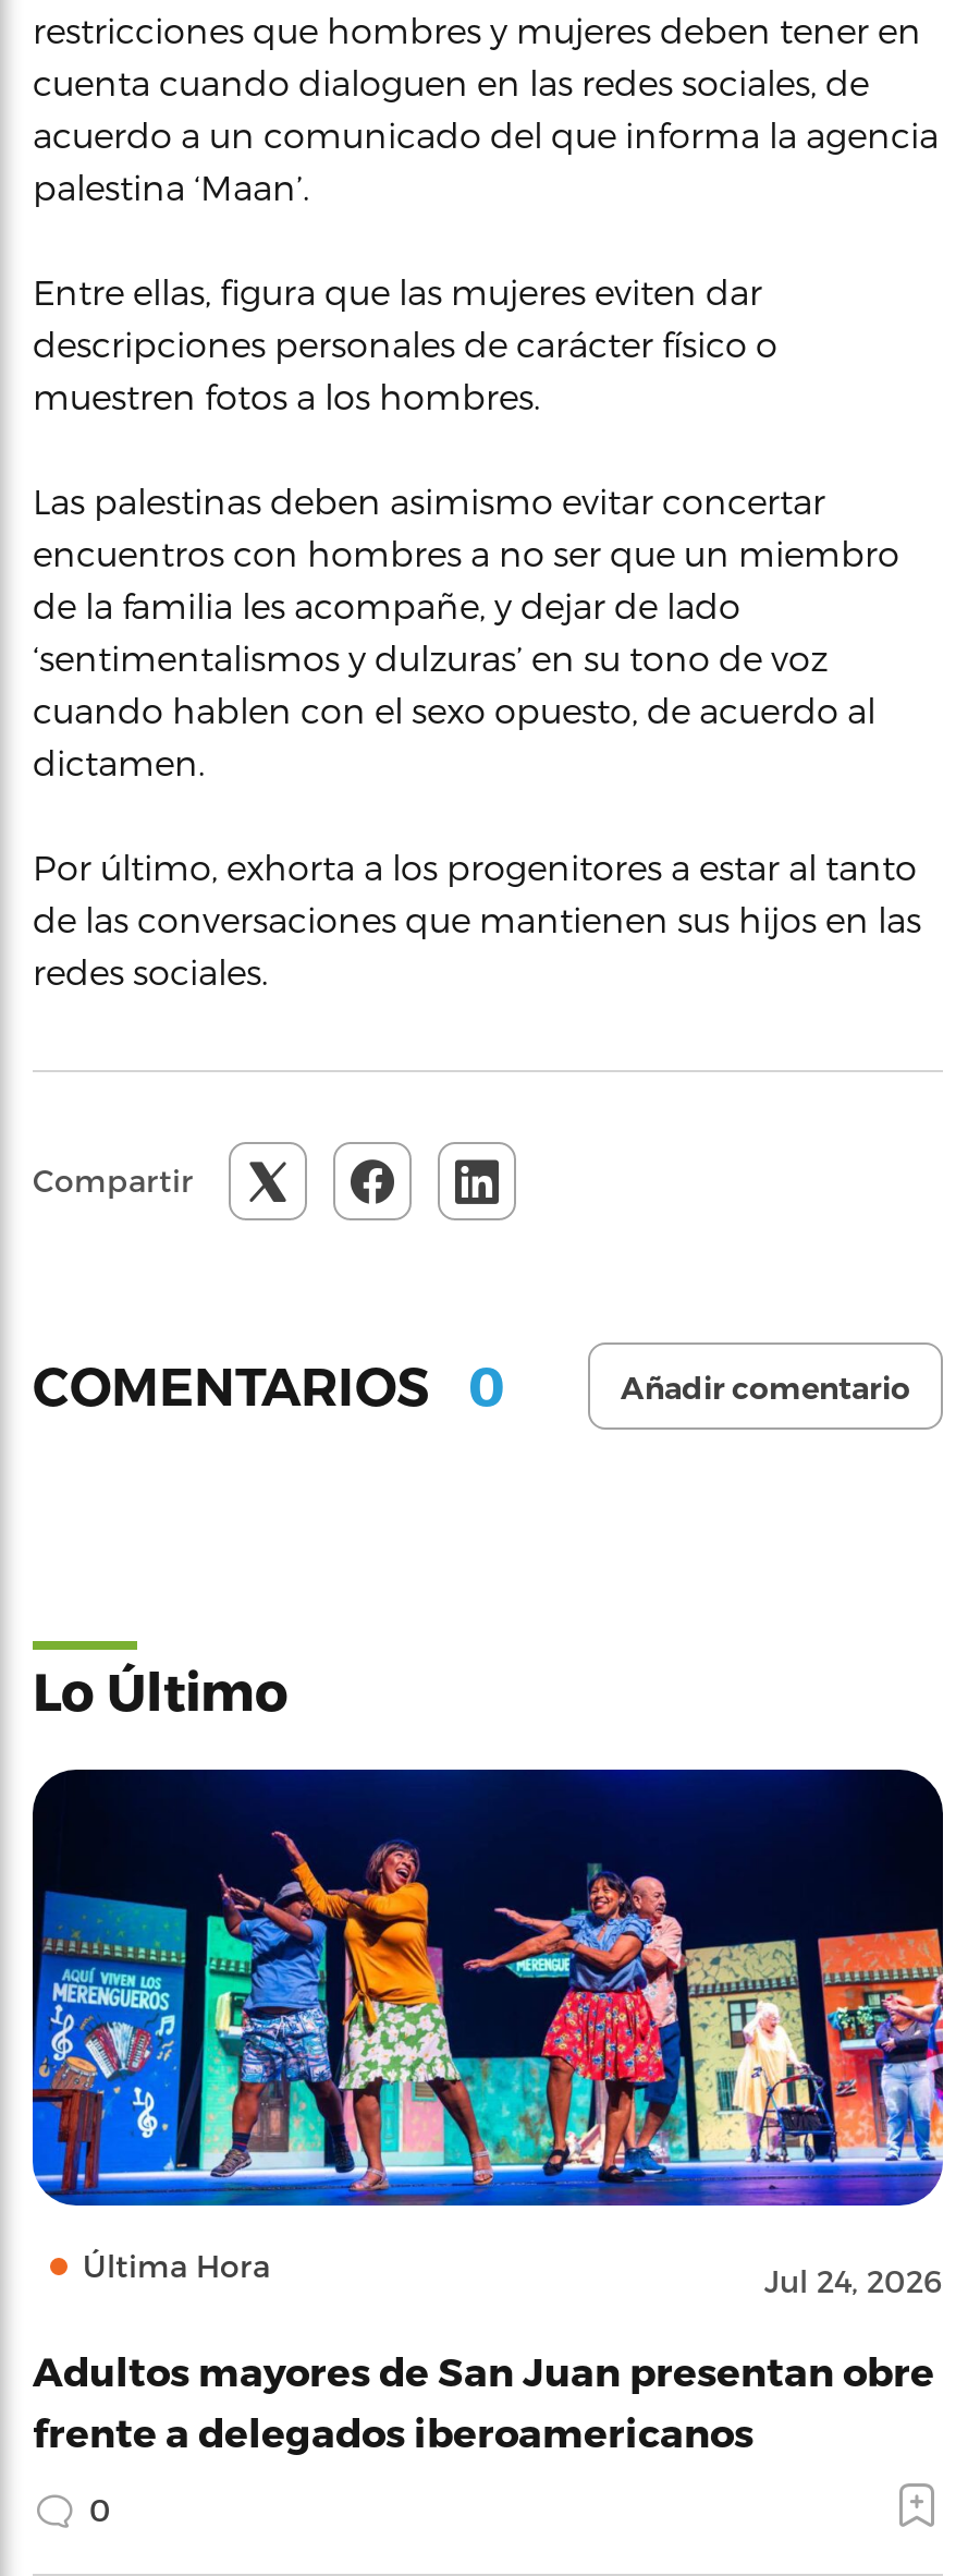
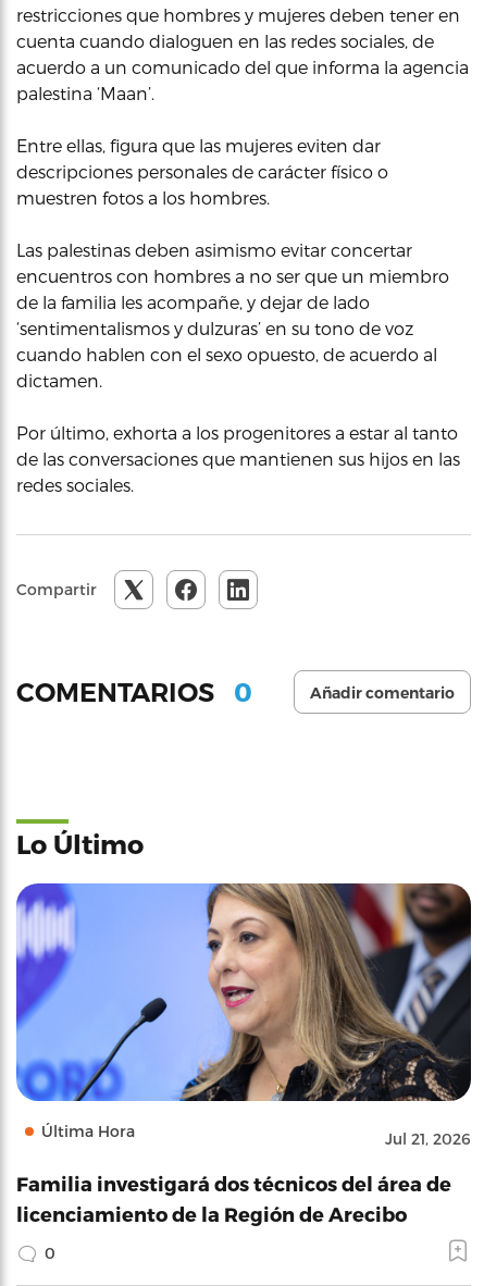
- [image]
- Jul 24, 2026
+ [image]
+ Jul 21, 2026

- Adultos mayores de San Juan presentan obre
- frente a delegados iberoamericanos
+ Familia investigará dos técnicos del área de
+ licenciamiento de la Región de Arecibo
